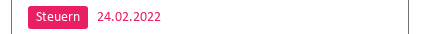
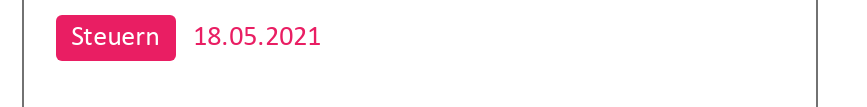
- Steuern 24.02.2022
+ Steuern 18.05.2021
